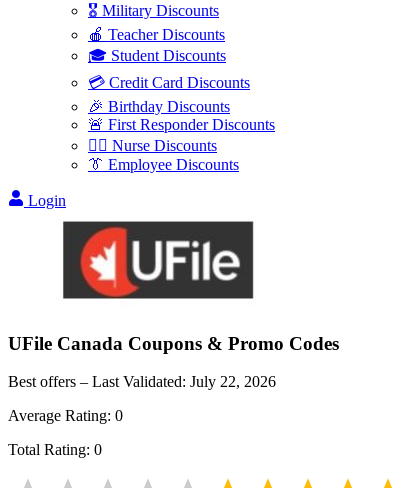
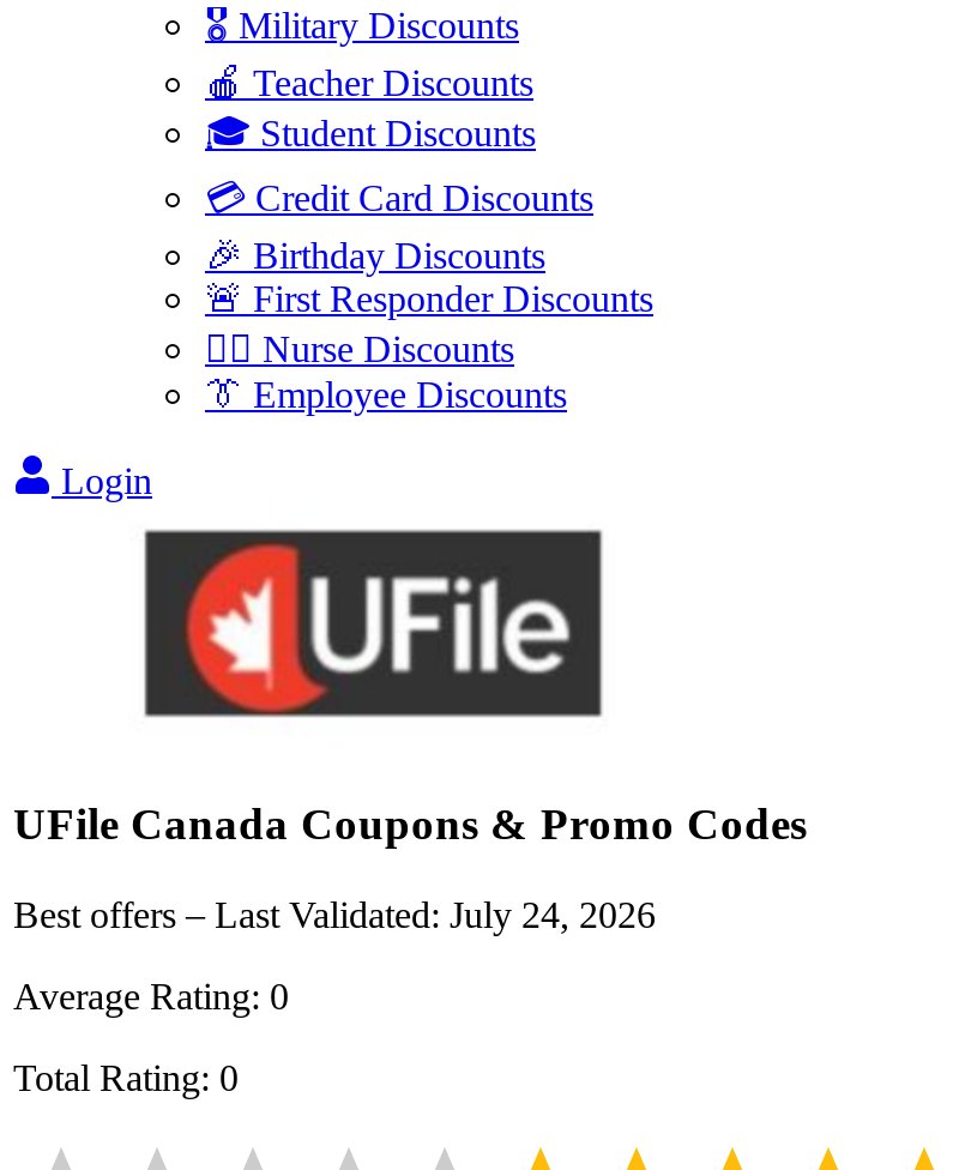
- Best offers – Last Validated: July 22, 2026
+ Best offers – Last Validated: July 24, 2026
